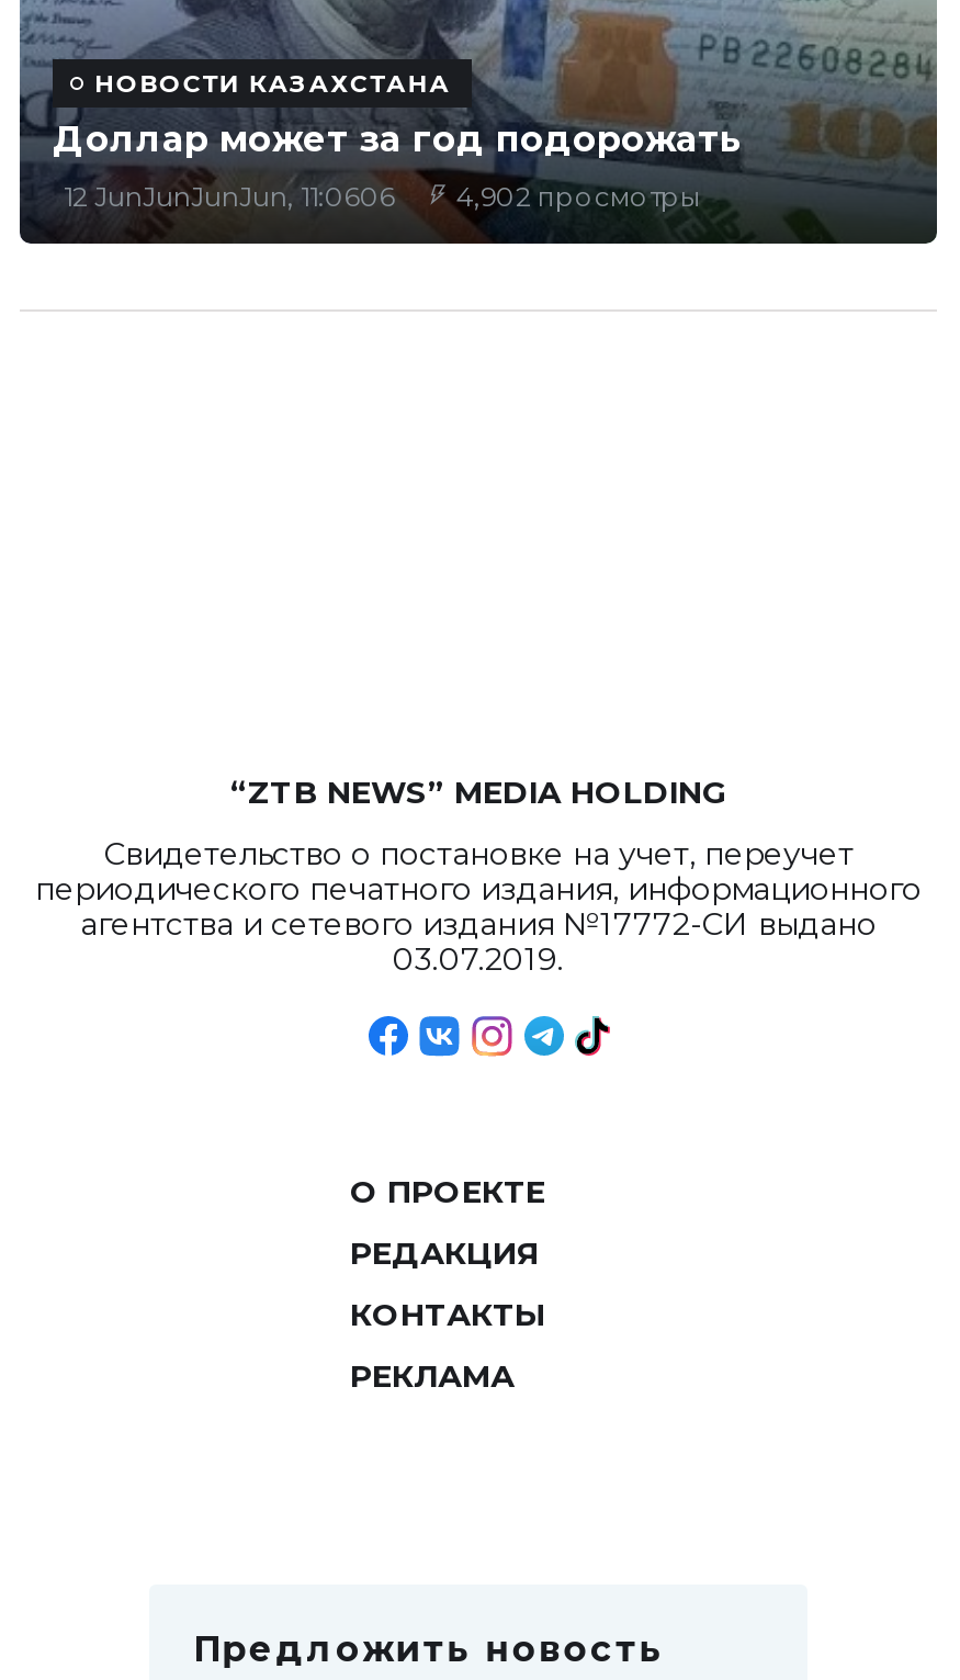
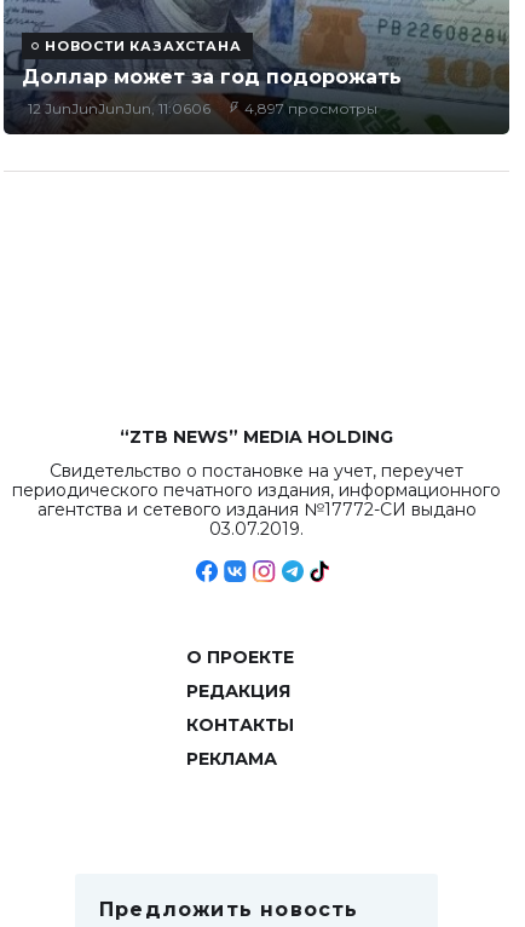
- 4,902 просмотры
+ 4,897 просмотры
